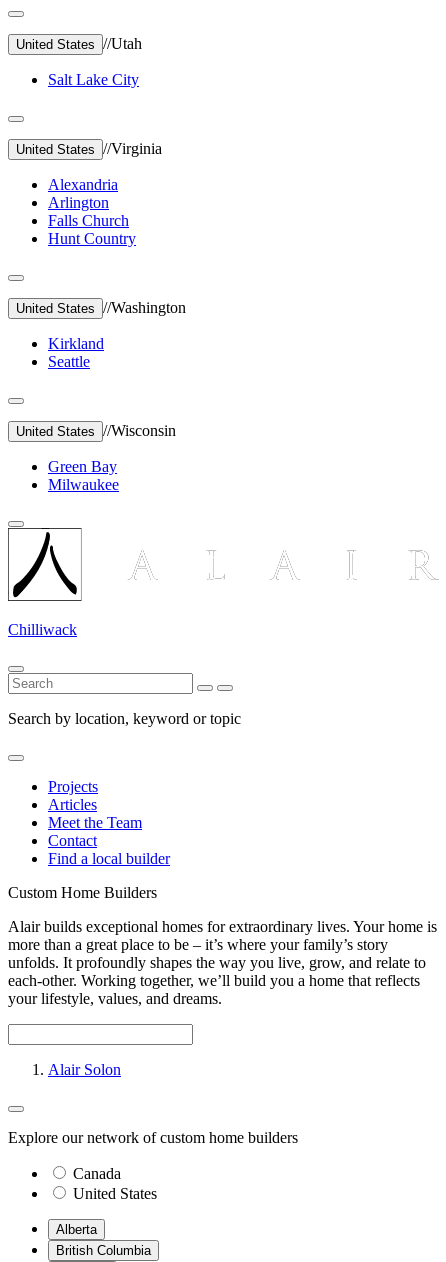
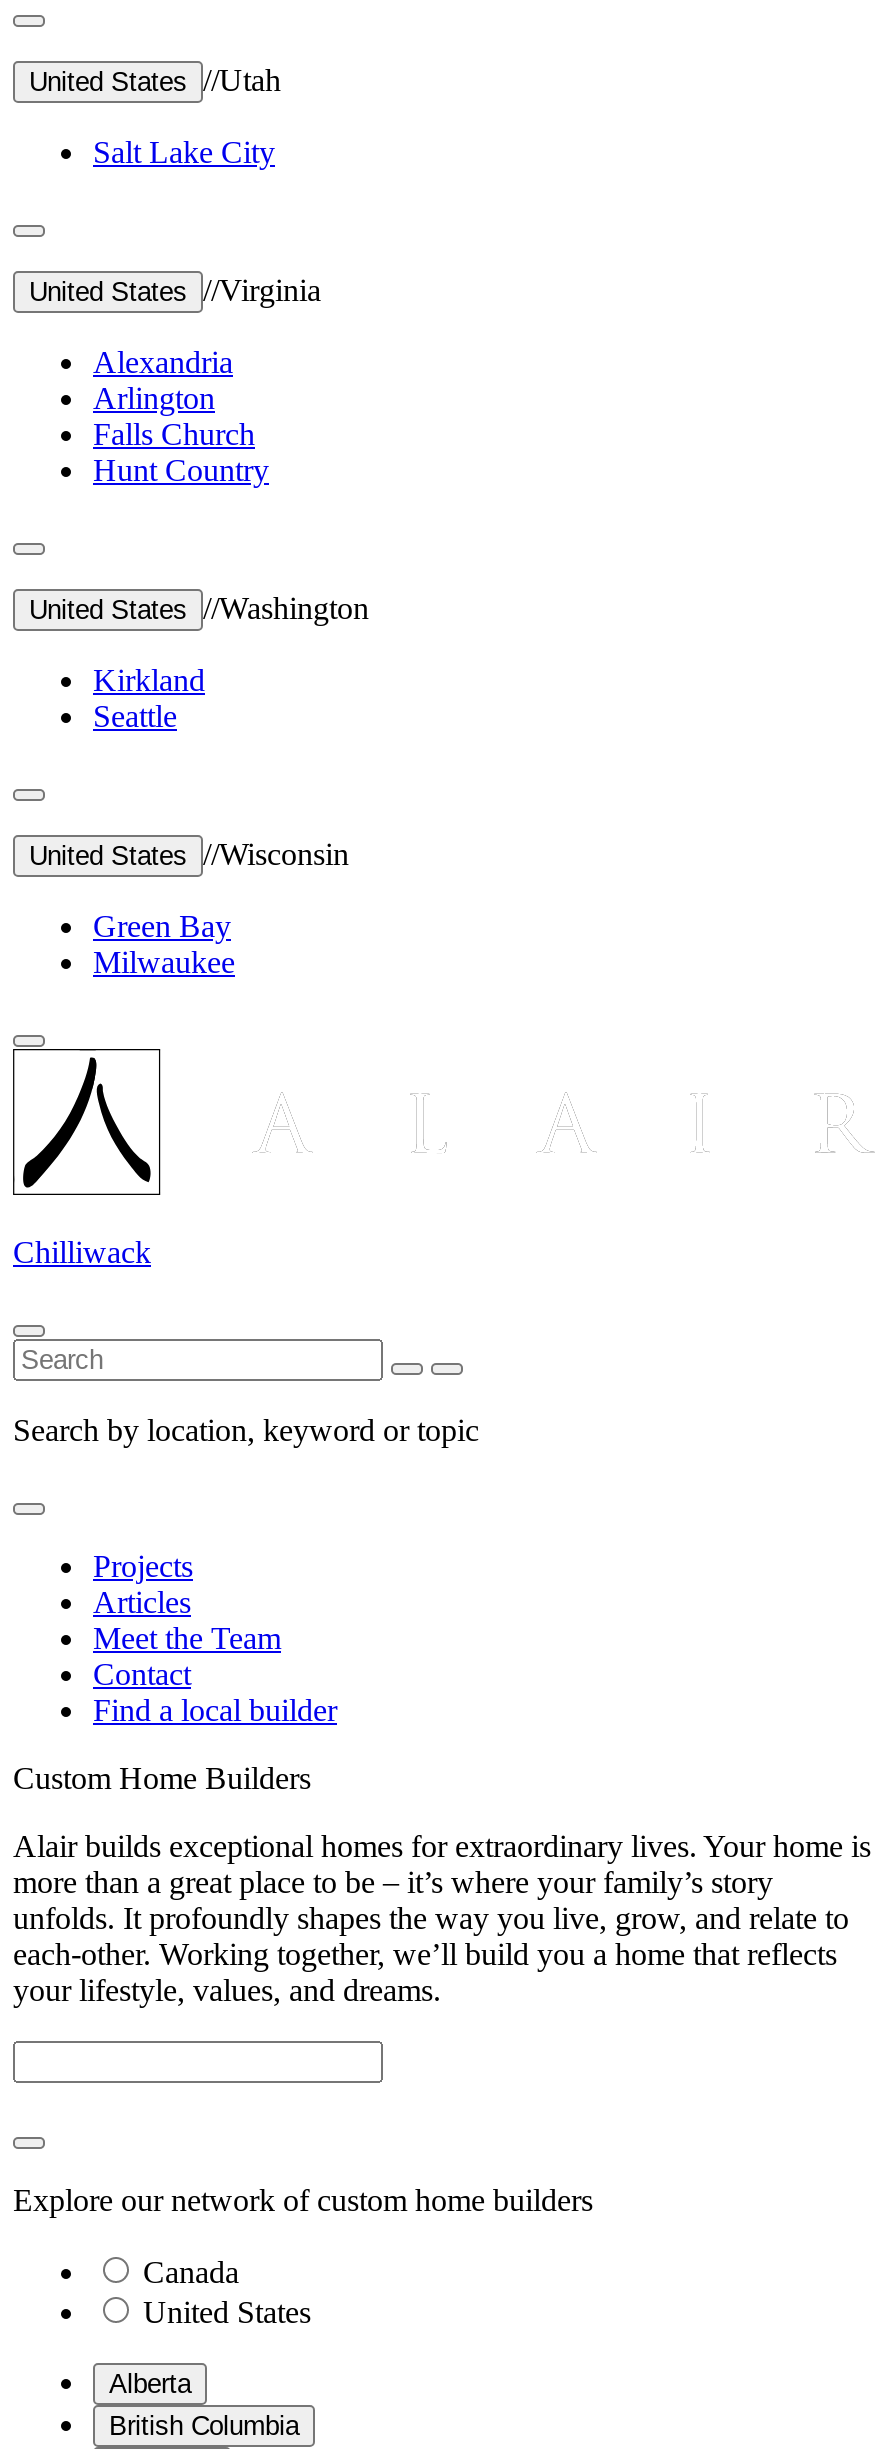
- Alair Solon
